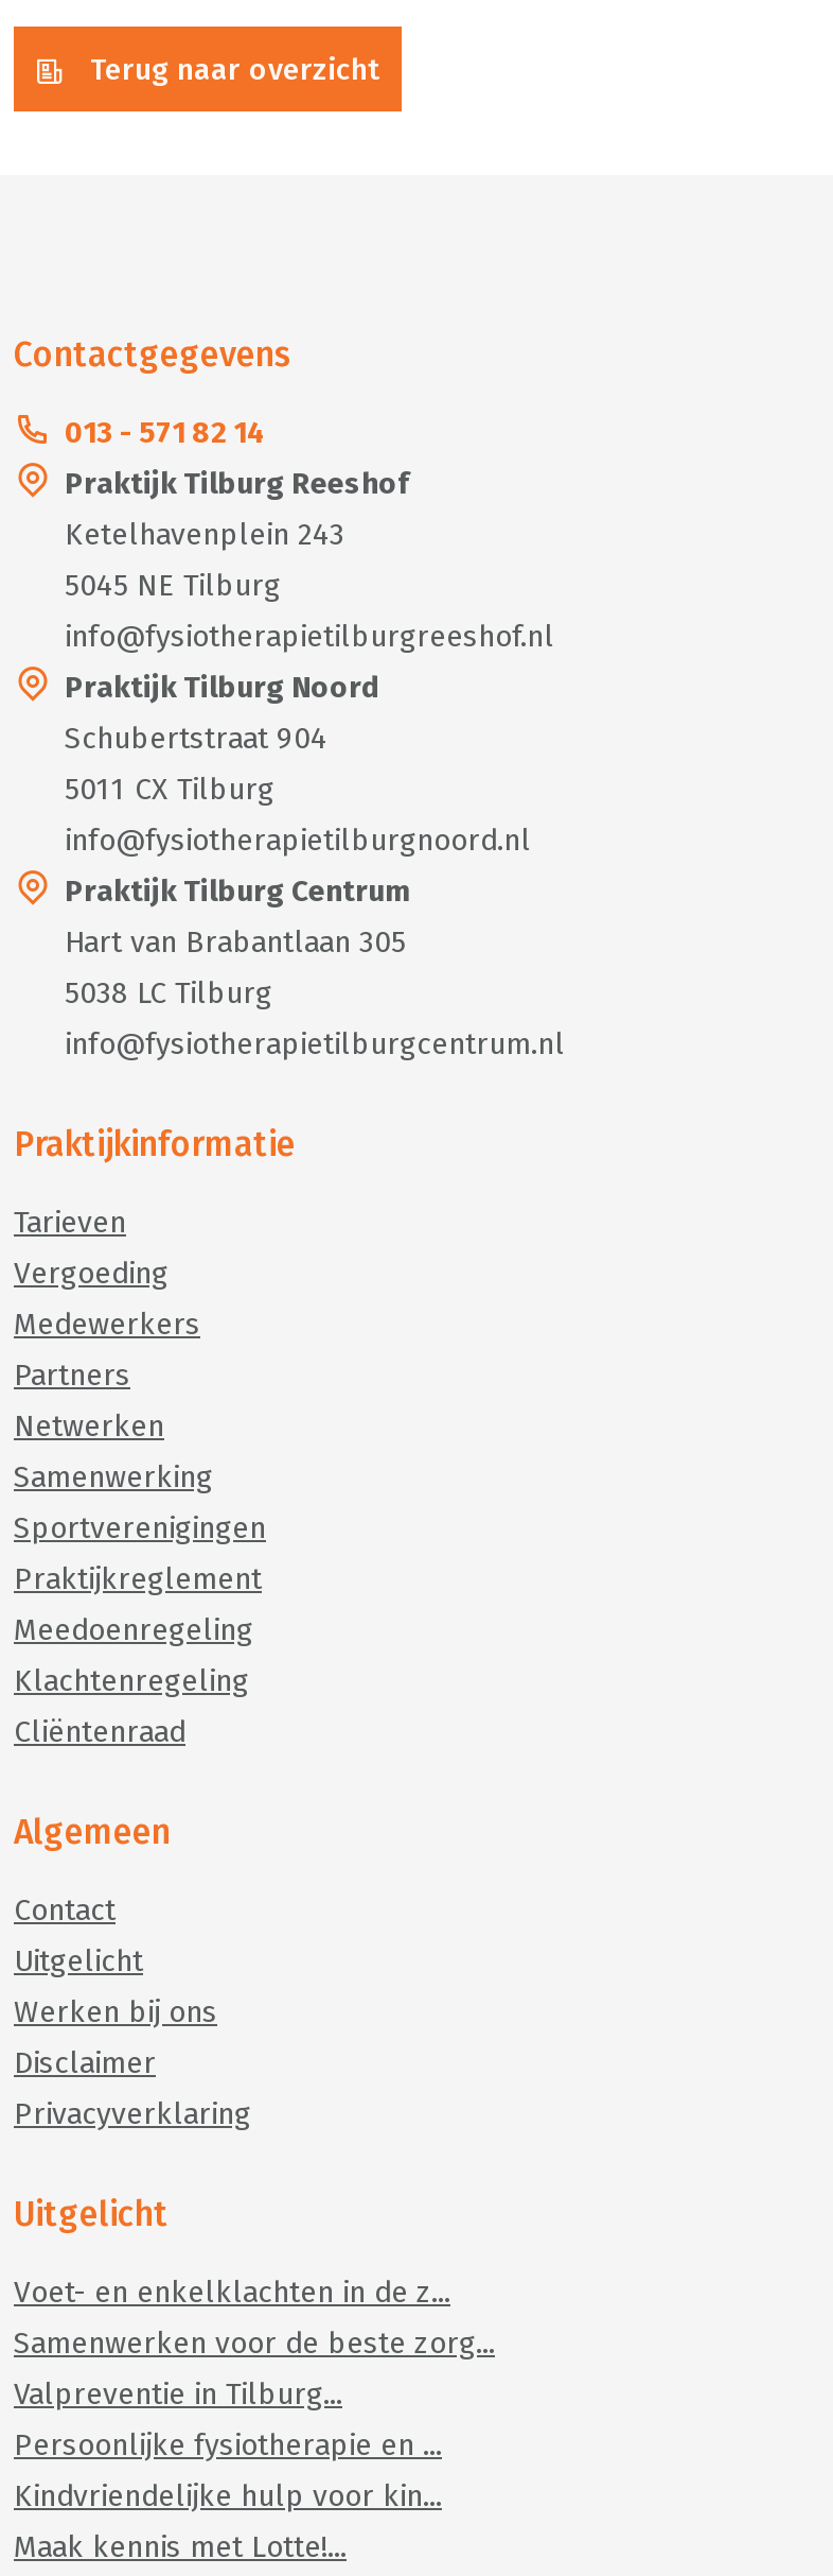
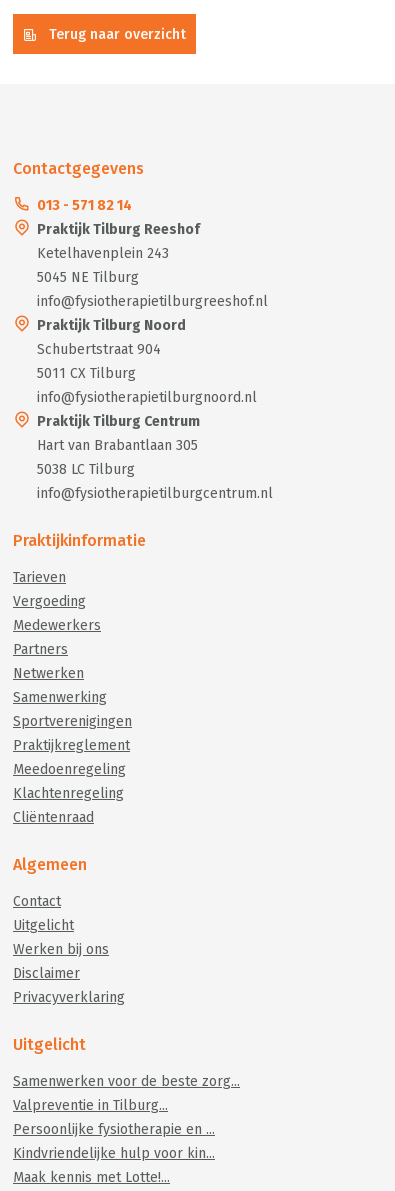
- Voet- en enkelklachten in de z...
